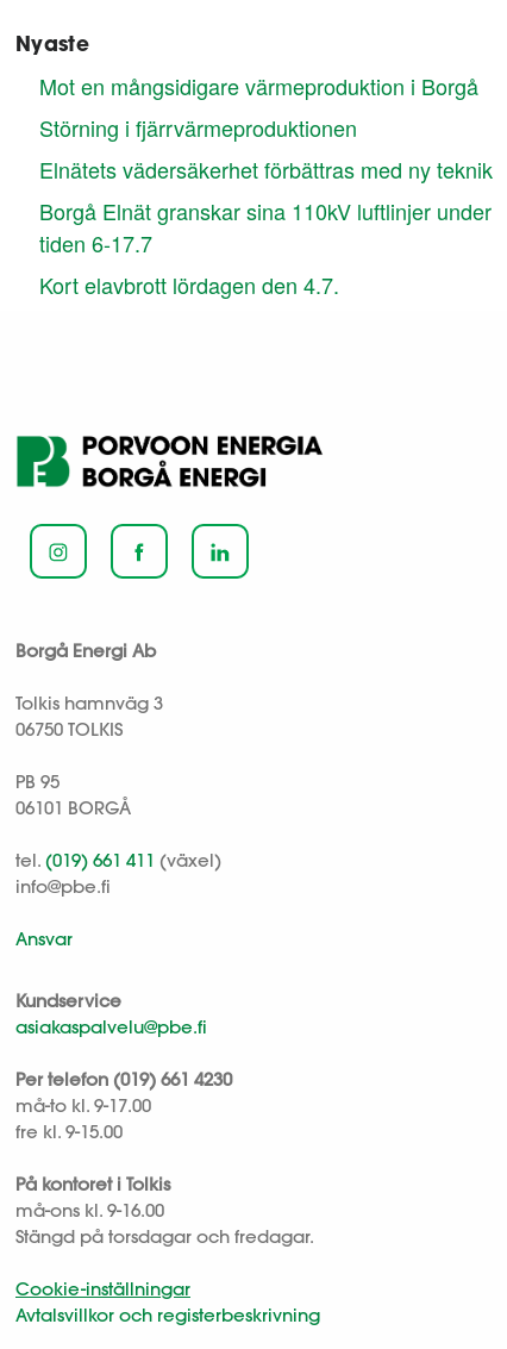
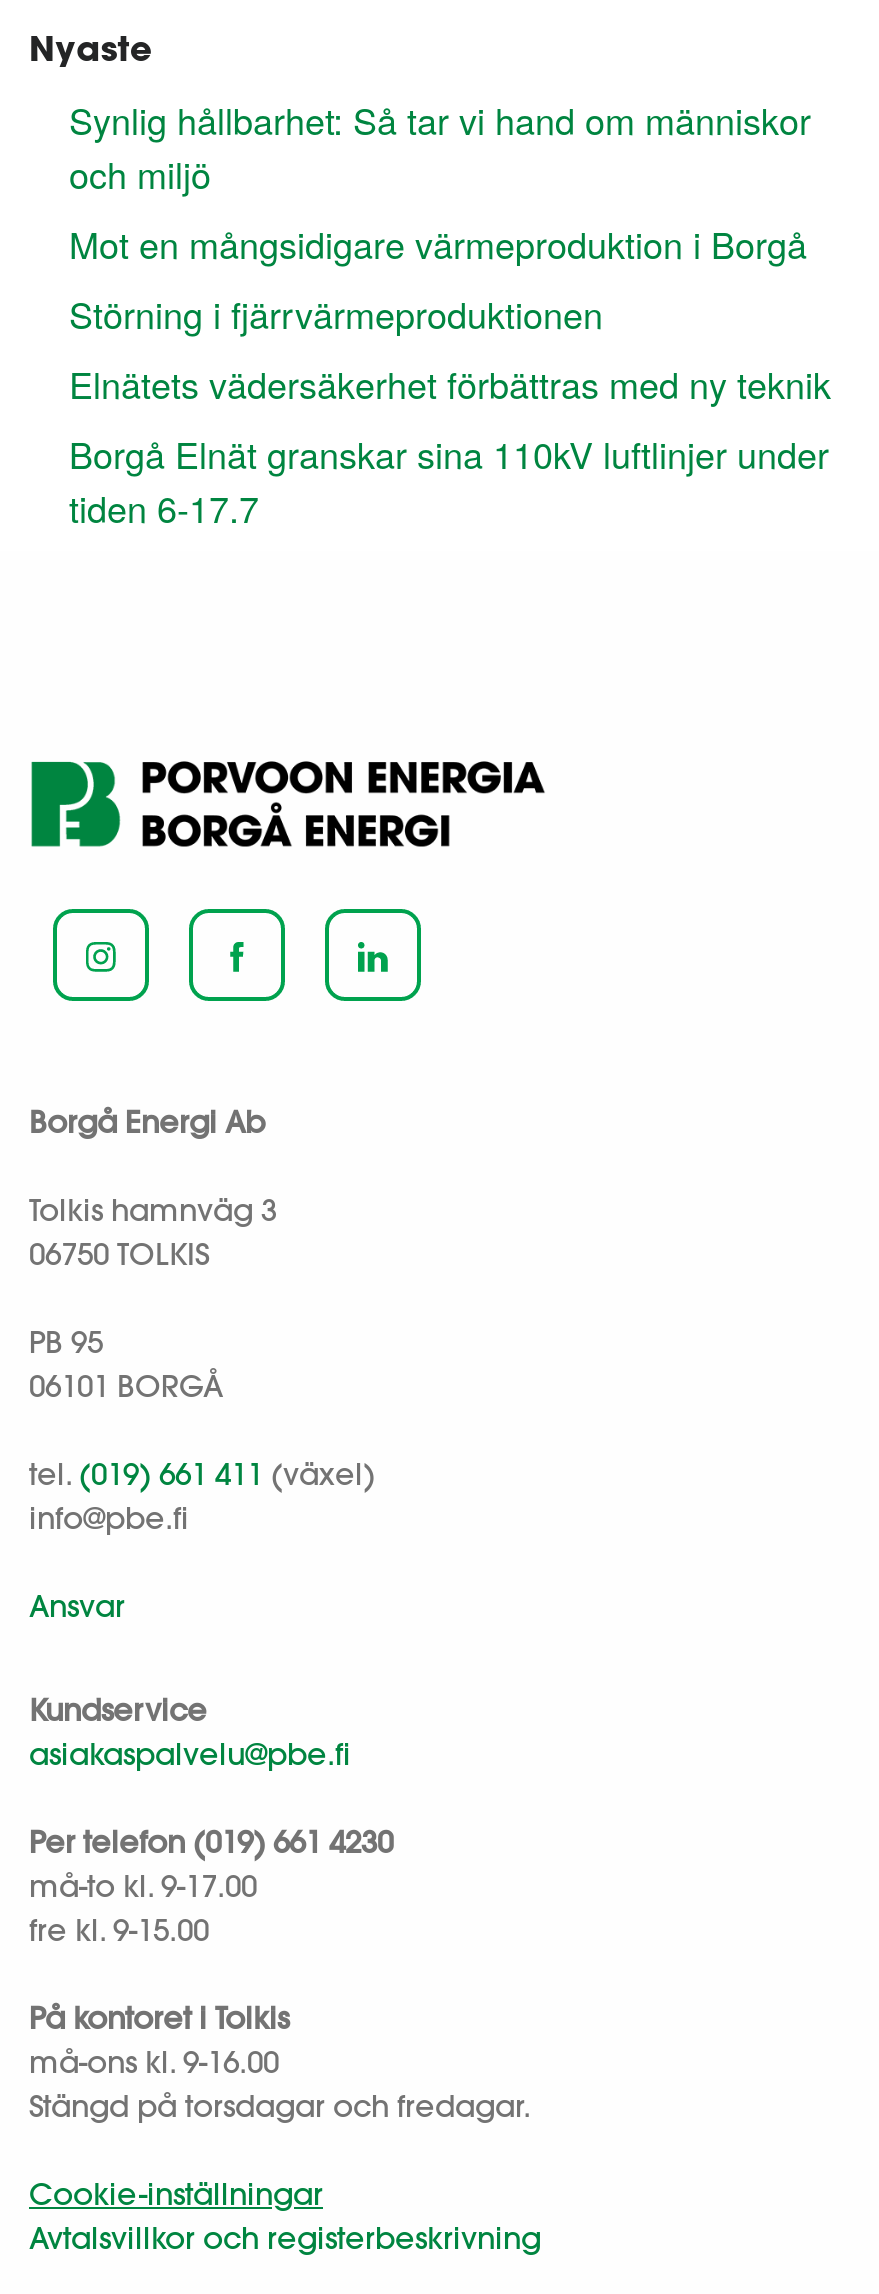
+ Synlig hållbarhet: Så tar vi hand om människor
+ och miljö

moved down: Mot en mångsidigare värmeproduktion i Borgå | Störning i fjärrvärmeproduktionen | Elnätets vädersäkerhet förbättras med ny teknik | Borgå Elnät granskar sina 110kV luftlinjer under | tiden 6-17.7

- Kort elavbrott lördagen den 4.7.
